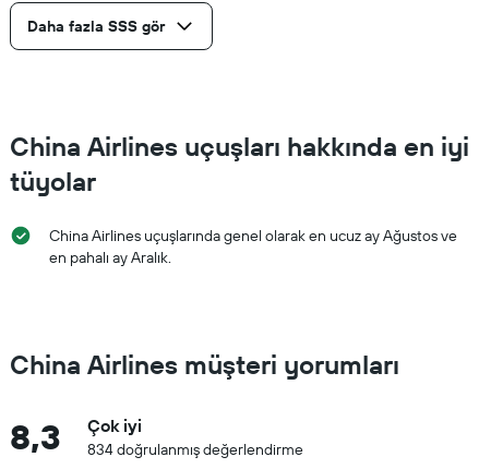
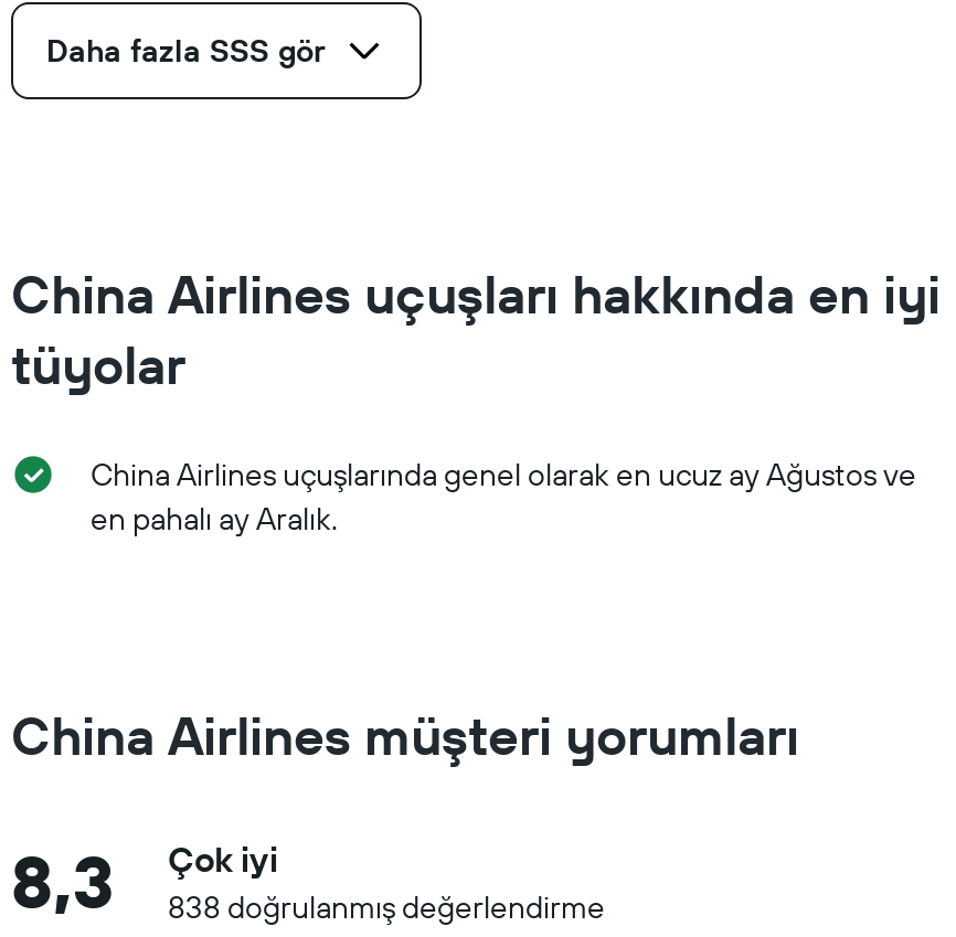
- 834 doğrulanmış değerlendirme
+ 838 doğrulanmış değerlendirme
